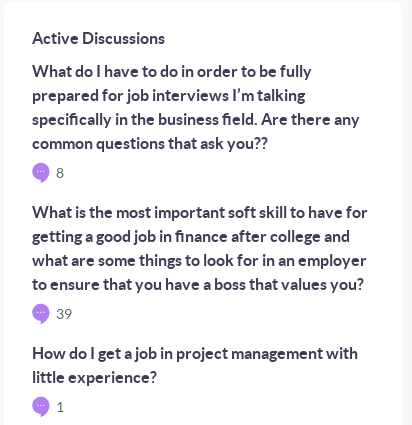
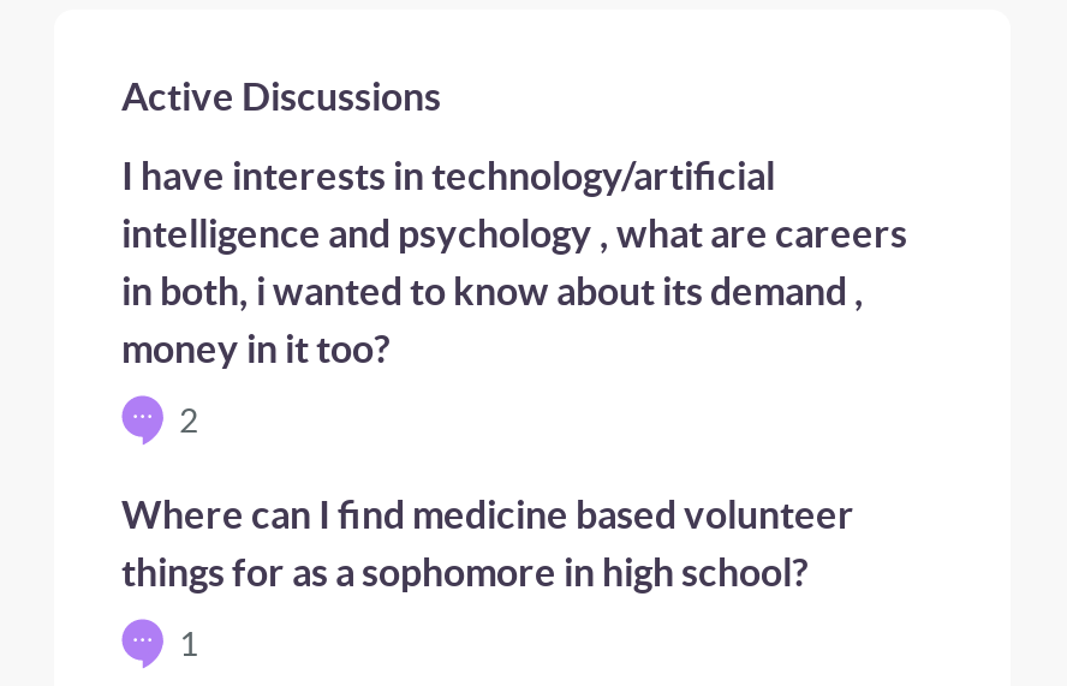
- What do I have to do in order to be fully
- prepared for job interviews I’m talking
- specifically in the business field. Are there any
- common questions that ask you??
- 8
- What is the most important soft skill to have for
- getting a good job in finance after college and
- what are some things to look for in an employer
- to ensure that you have a boss that values you?
- 39
- How do I get a job in project management with
- little experience?
+ I have interests in technology/artificial
+ intelligence and psychology , what are careers
+ in both, i wanted to know about its demand ,
+ money in it too?
+ 2
+ Where can I find medicine based volunteer
+ things for as a sophomore in high school?
